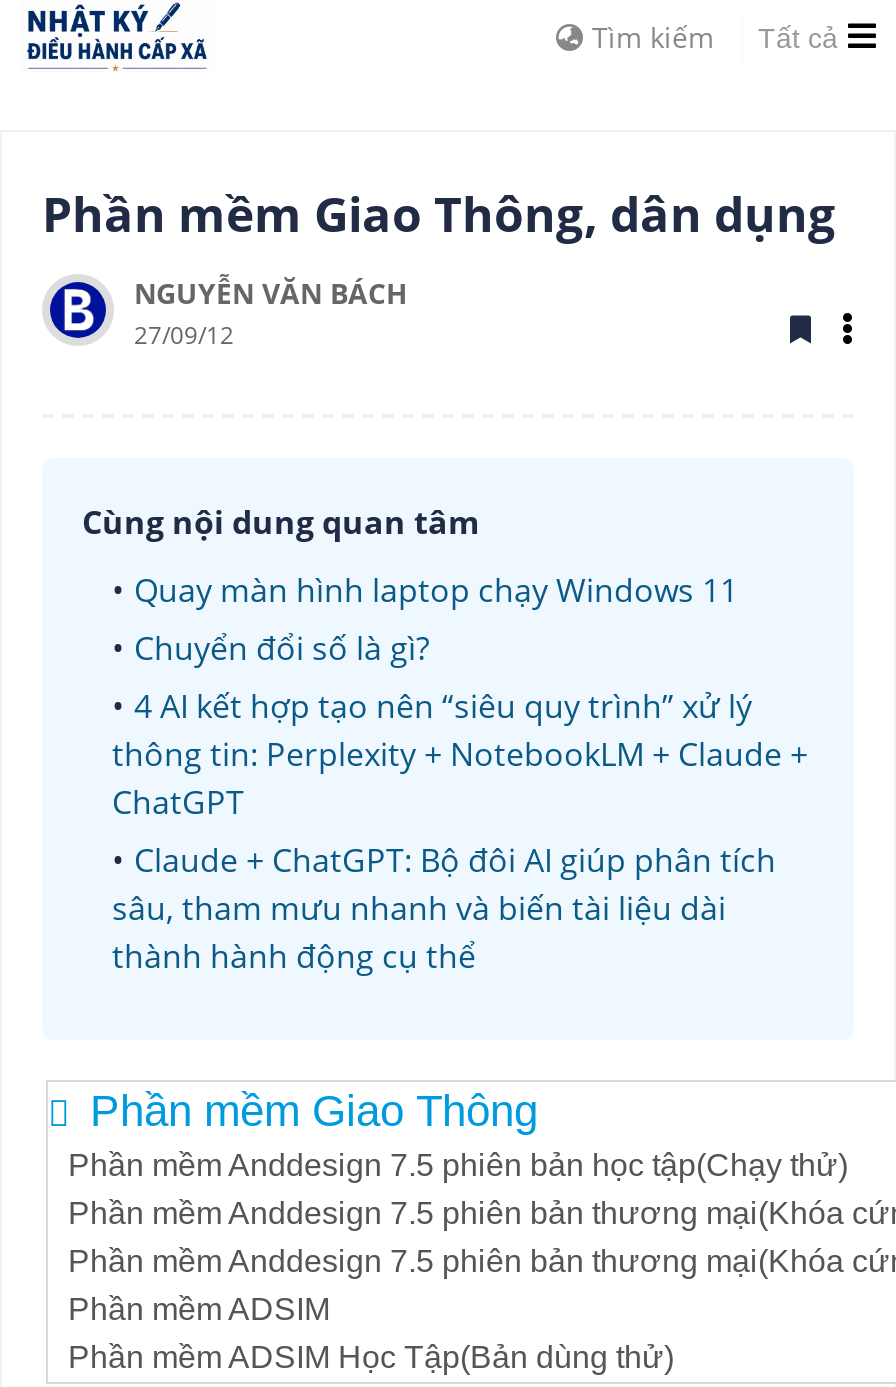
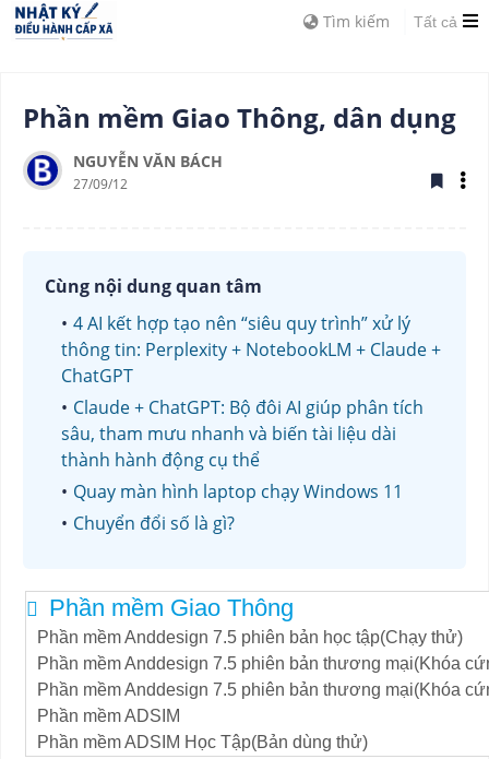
moved down: Quay màn hình laptop chạy Windows 11 | Chuyển đổi số là gì?

moved up: 4 AI kết hợp tạo nên “siêu quy trình” xử lý | thông tin: Perplexity + NotebookLM + Claude + | ChatGPT | Claude + ChatGPT: Bộ đôi AI giúp phân tích | sâu, tham mưu nhanh và biến tài liệu dài | thành hành động cụ thể
